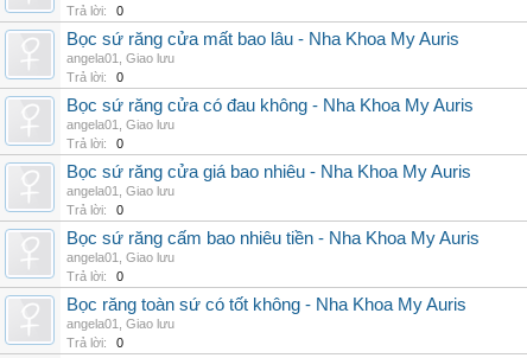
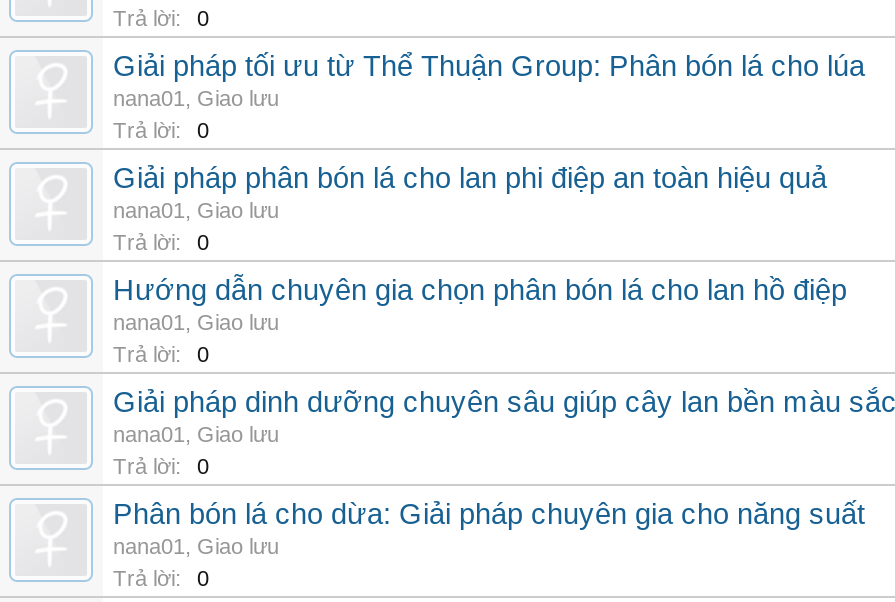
- Bọc sứ răng cửa mất bao lâu - Nha Khoa My Auris
- angela01, Giao lưu
+ Giải pháp tối ưu từ Thể Thuận Group: Phân bón lá cho lúa
+ nana01, Giao lưu

- Bọc sứ răng cửa có đau không - Nha Khoa My Auris
- angela01, Giao lưu
+ Giải pháp phân bón lá cho lan phi điệp an toàn hiệu quả
+ nana01, Giao lưu

- Bọc sứ răng cửa giá bao nhiêu - Nha Khoa My Auris
- angela01, Giao lưu
+ Hướng dẫn chuyên gia chọn phân bón lá cho lan hồ điệp
+ nana01, Giao lưu

- Bọc sứ răng cấm bao nhiêu tiền - Nha Khoa My Auris
- angela01, Giao lưu
+ Giải pháp dinh dưỡng chuyên sâu giúp cây lan bền màu sắc
+ nana01, Giao lưu

- Bọc răng toàn sứ có tốt không - Nha Khoa My Auris
- angela01, Giao lưu
+ Phân bón lá cho dừa: Giải pháp chuyên gia cho năng suất
+ nana01, Giao lưu
